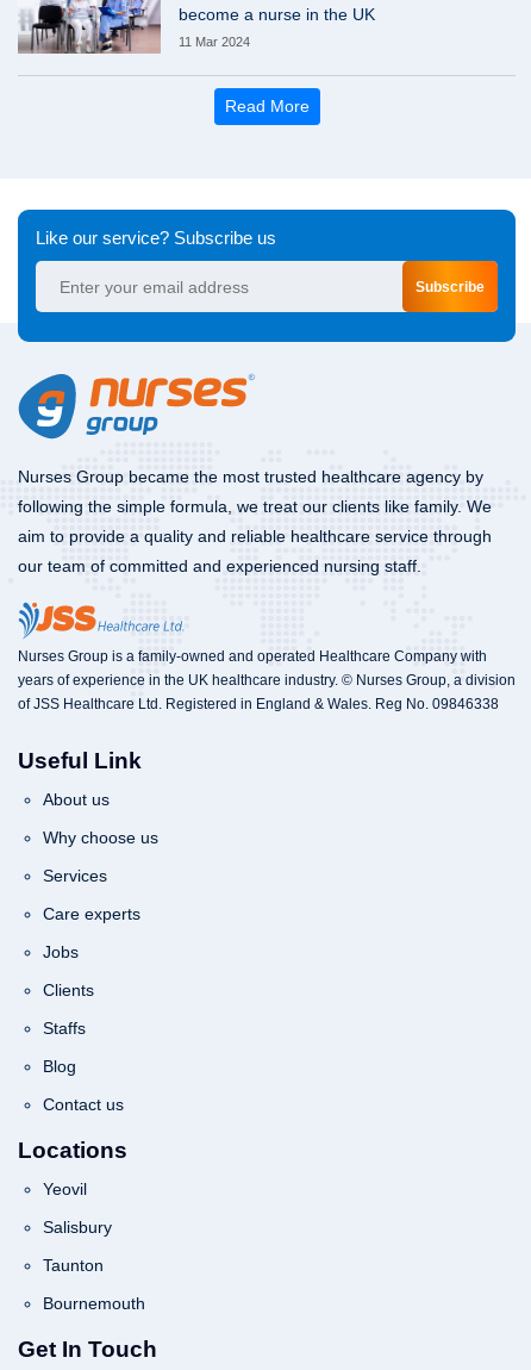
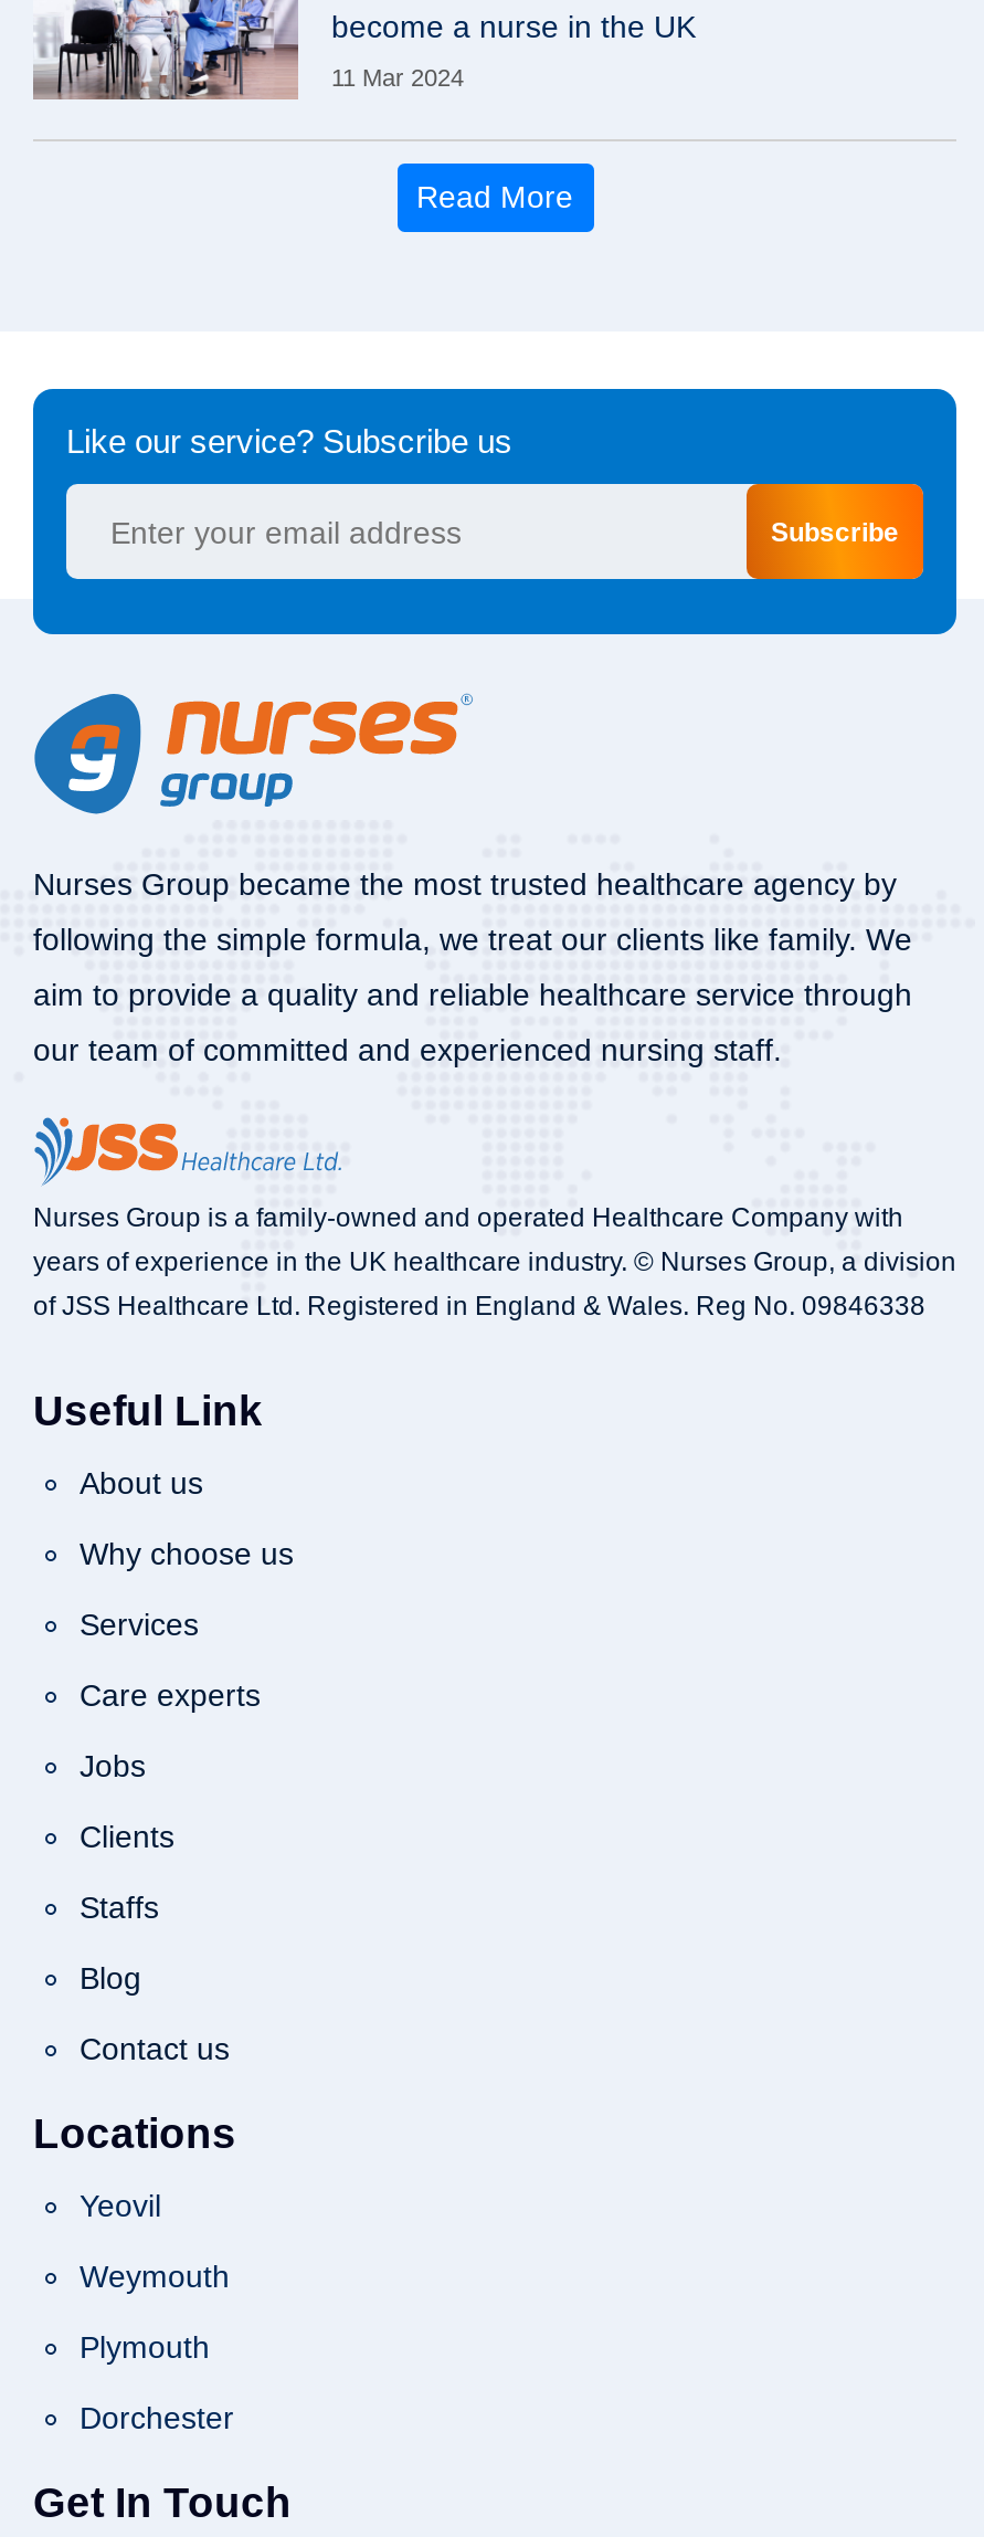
- Salisbury
+ Weymouth

- Taunton
+ Plymouth

- Bournemouth
+ Dorchester
